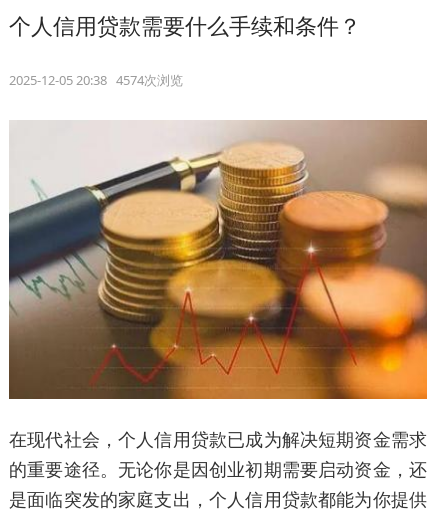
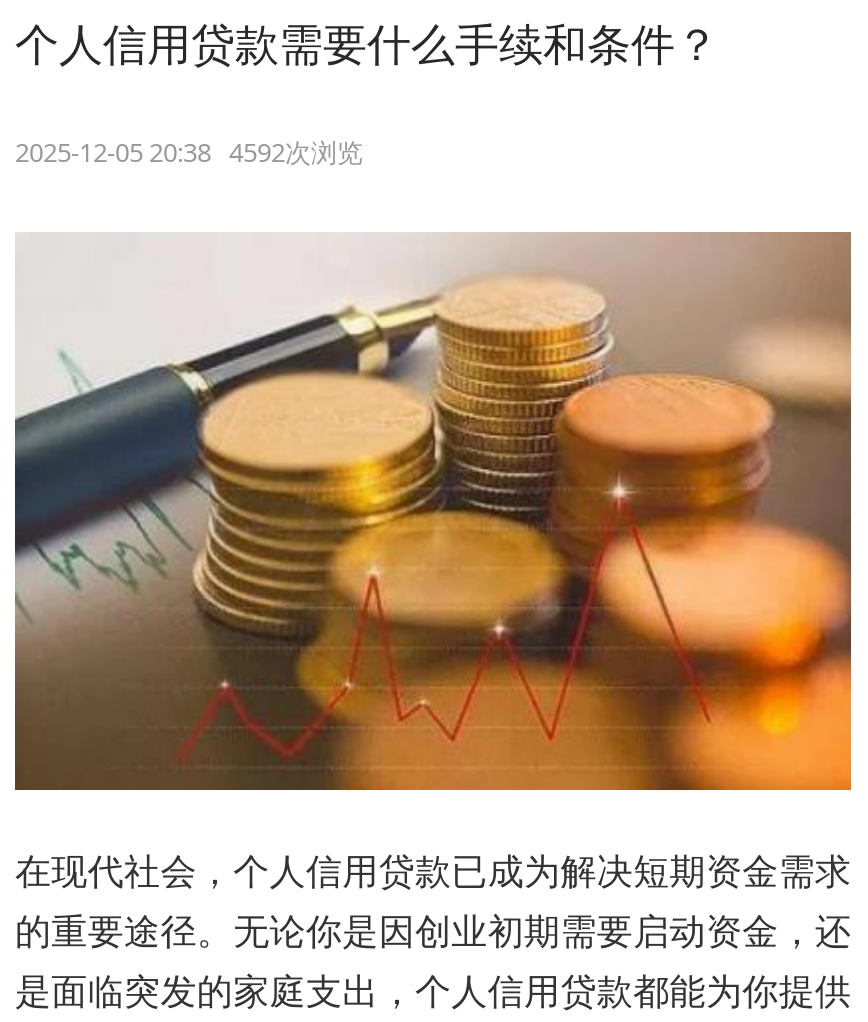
- 2025-12-05 20:38 4574次浏览
+ 2025-12-05 20:38 4592次浏览
